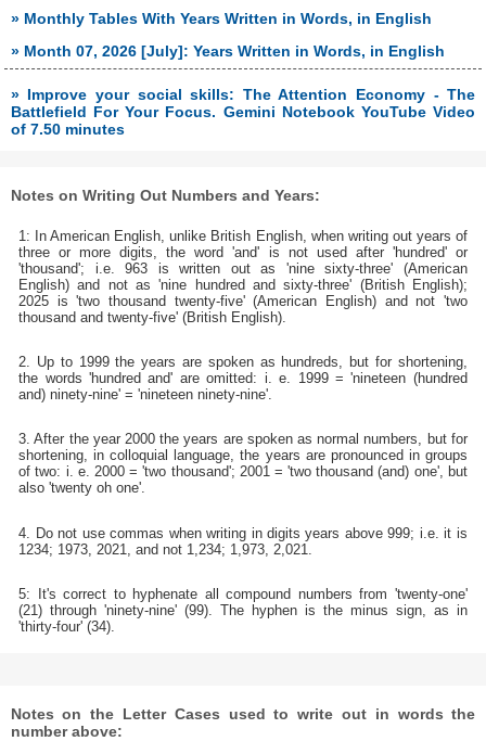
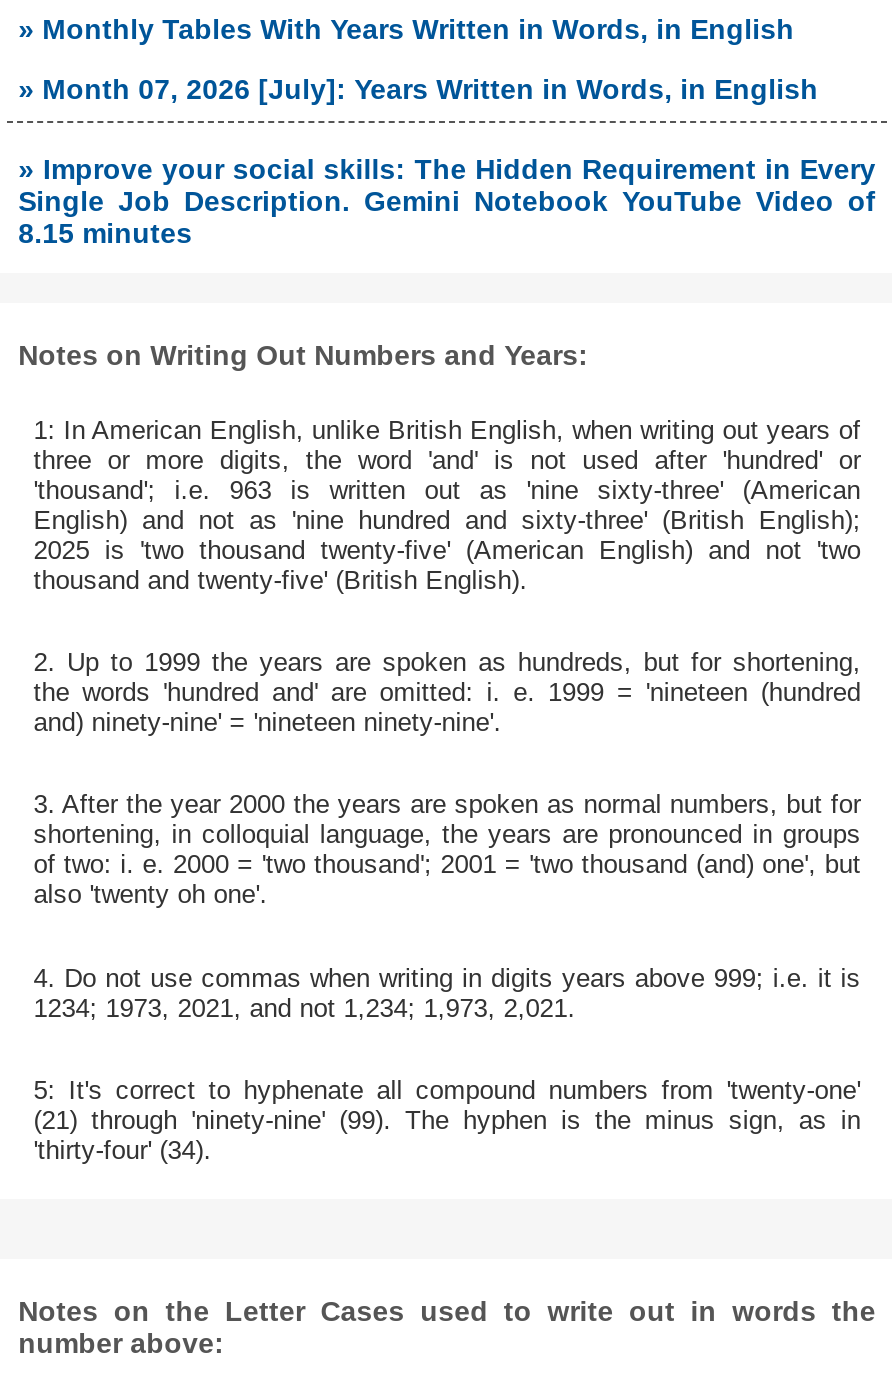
- » Improve your social skills: The Attention Economy - The
- Battlefield For Your Focus. Gemini Notebook YouTube Video
- of 7.50 minutes
+ » Improve your social skills: The Hidden Requirement in Every
+ Single Job Description. Gemini Notebook YouTube Video of
+ 8.15 minutes
